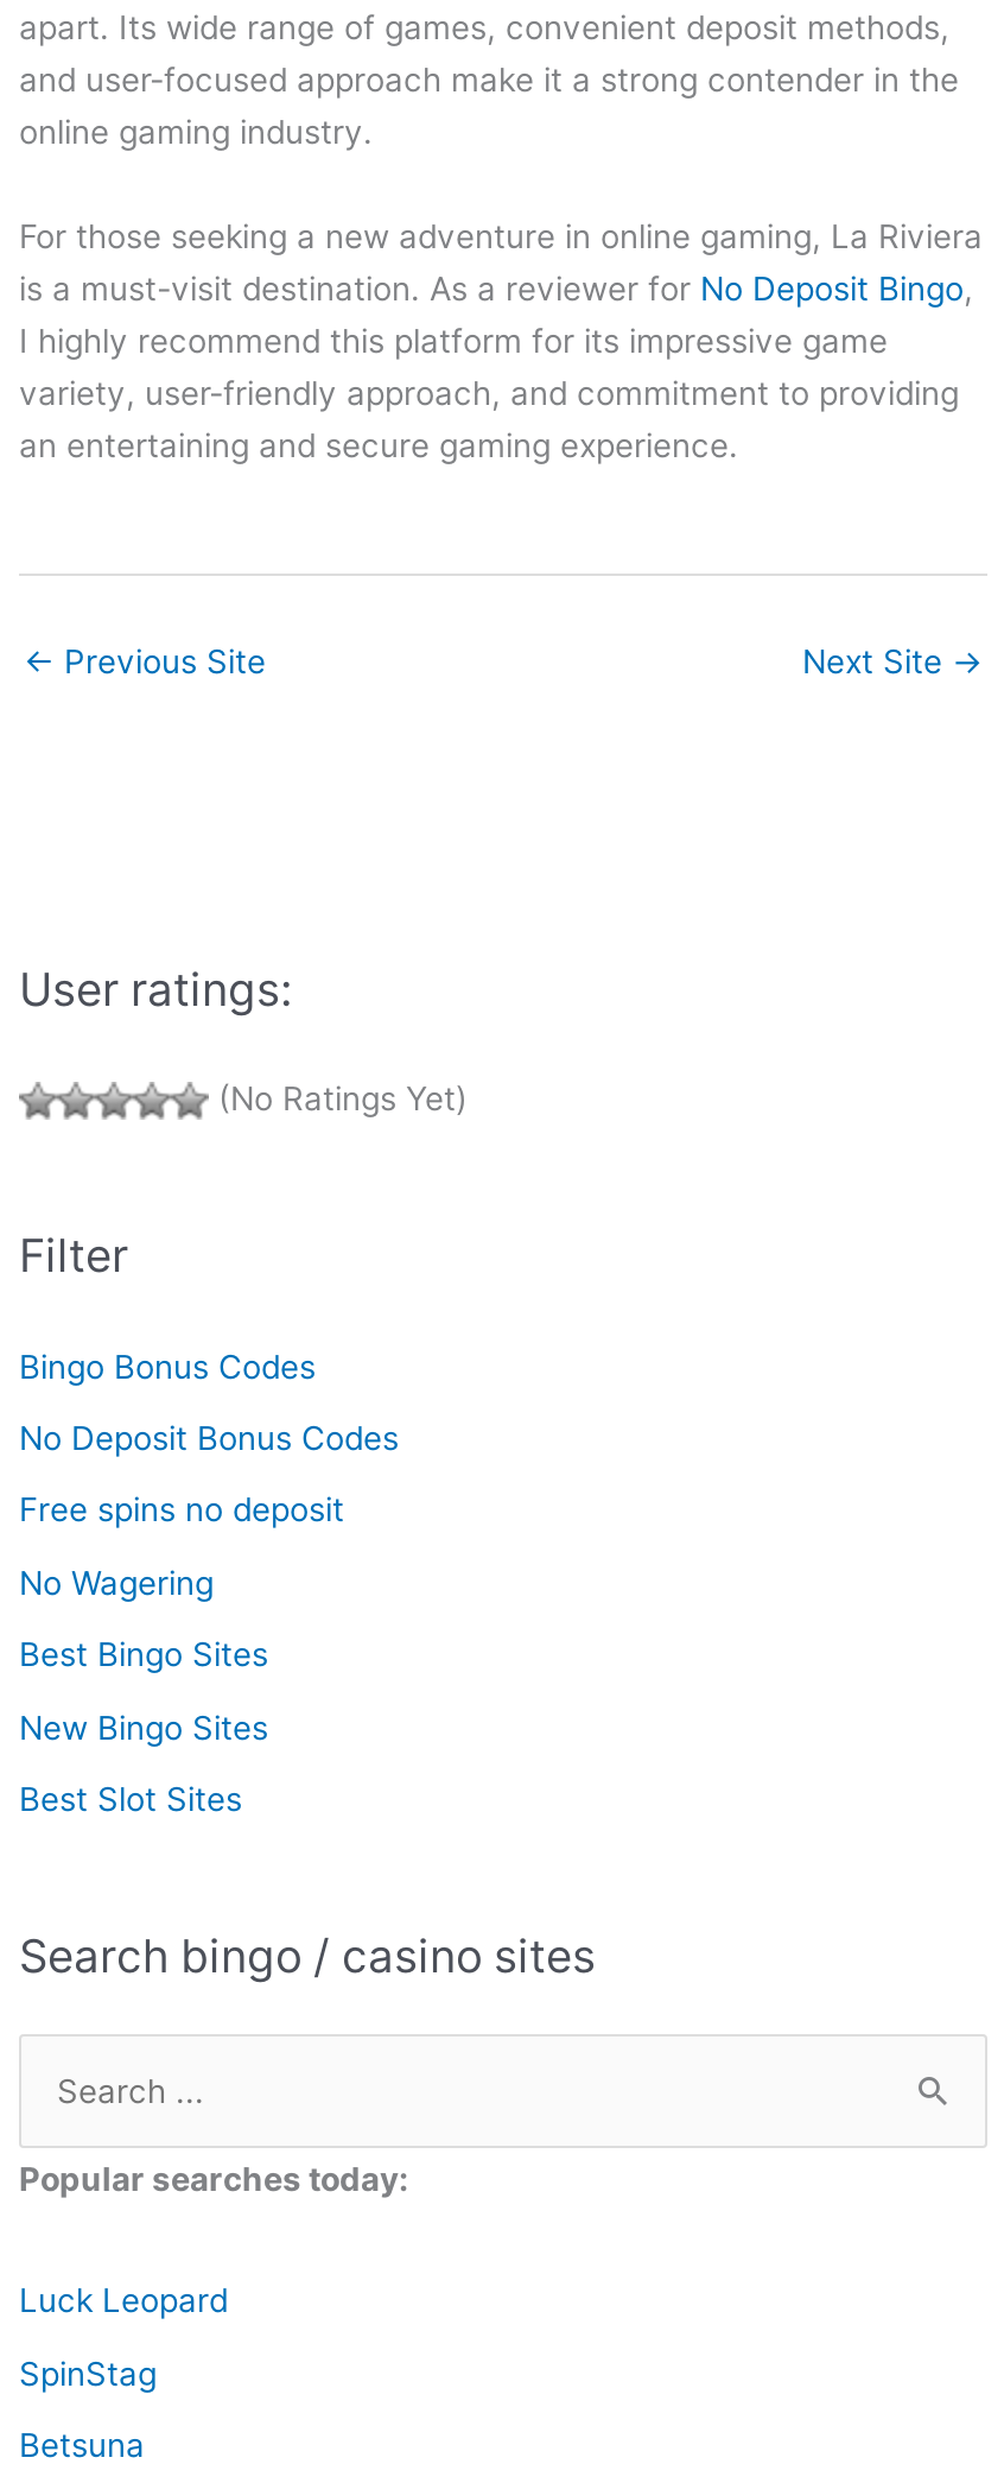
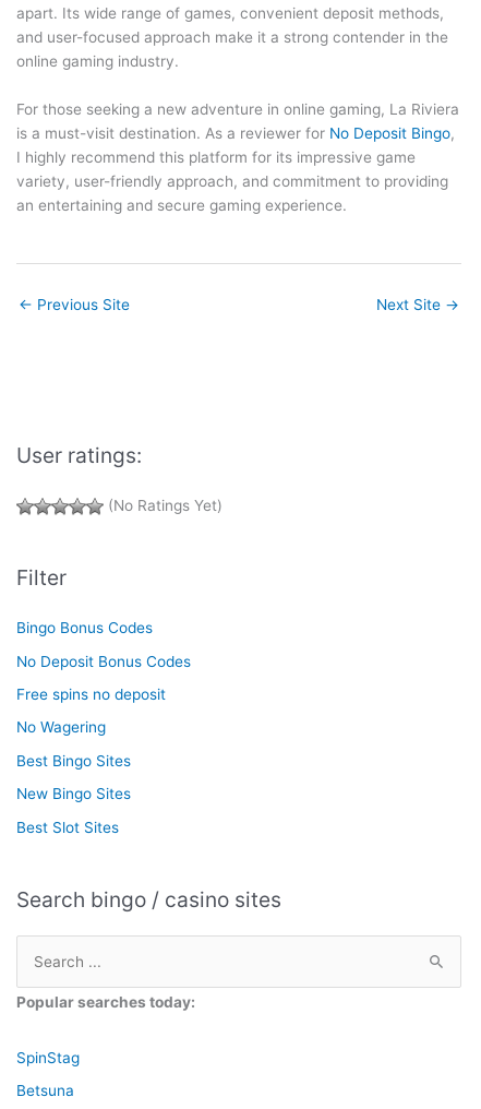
- Luck Leopard
